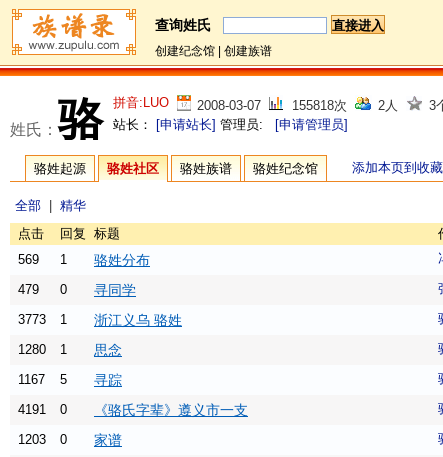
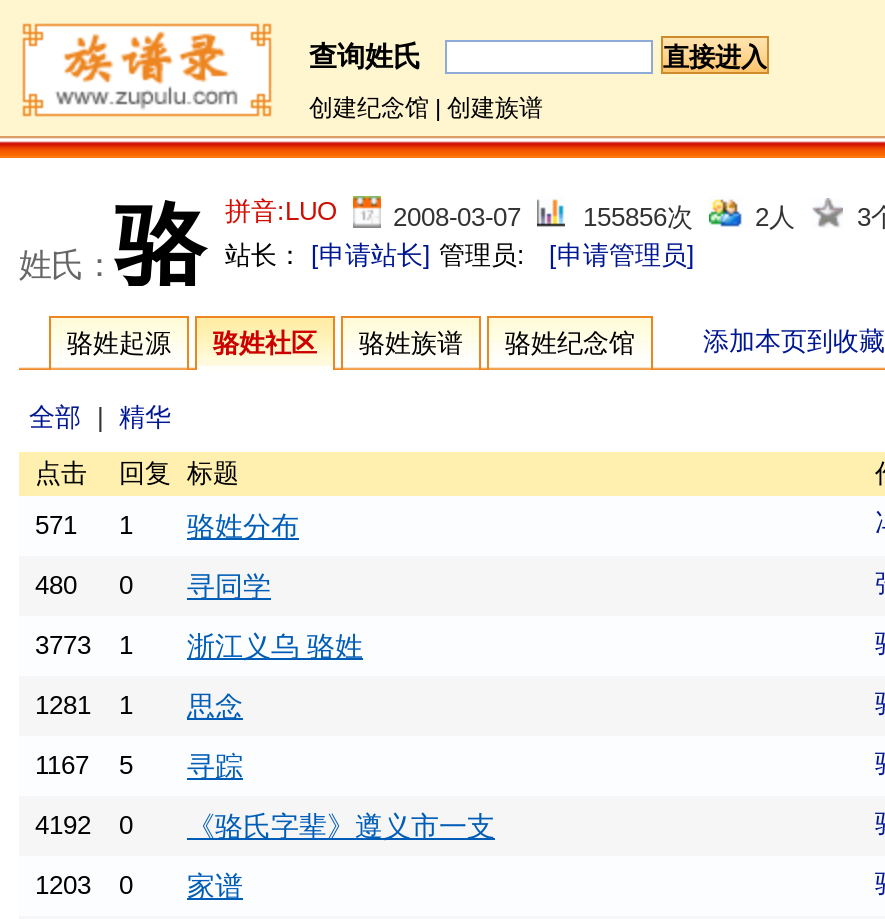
- 155818次
+ 155856次

- 569 1 骆姓分布
+ 571 1 骆姓分布

- 479 0 寻同学
+ 480 0 寻同学

- 1280 1 思念
+ 1281 1 思念

- 4191 0 《骆氏字辈》遵义市一支
+ 4192 0 《骆氏字辈》遵义市一支
